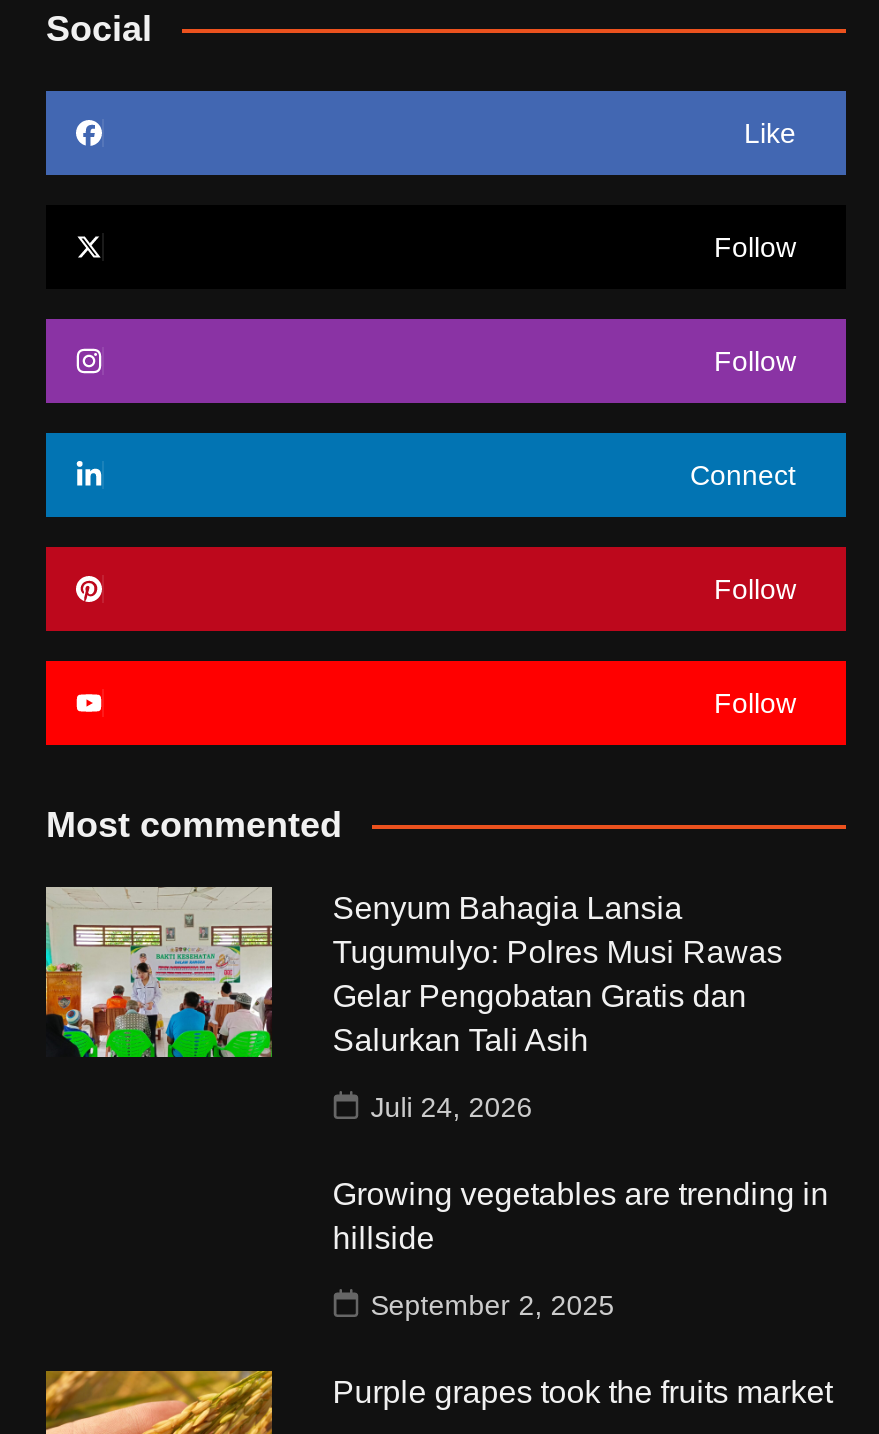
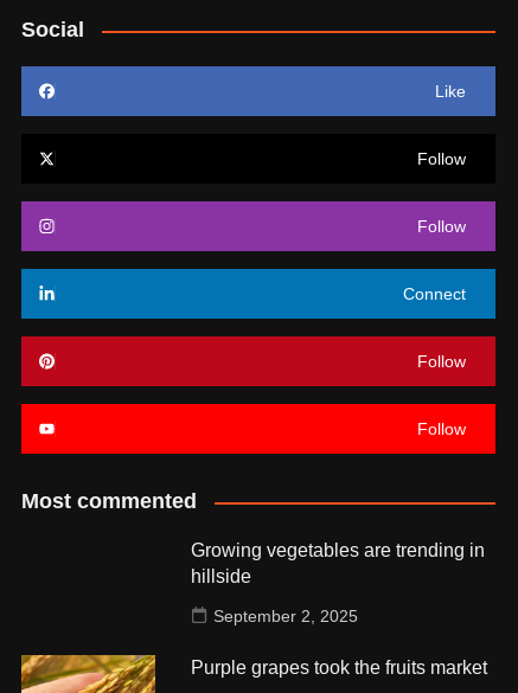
- [image]
- Senyum Bahagia Lansia
- Tugumulyo: Polres Musi Rawas
- Gelar Pengobatan Gratis dan
- Salurkan Tali Asih
- Juli 24, 2026
